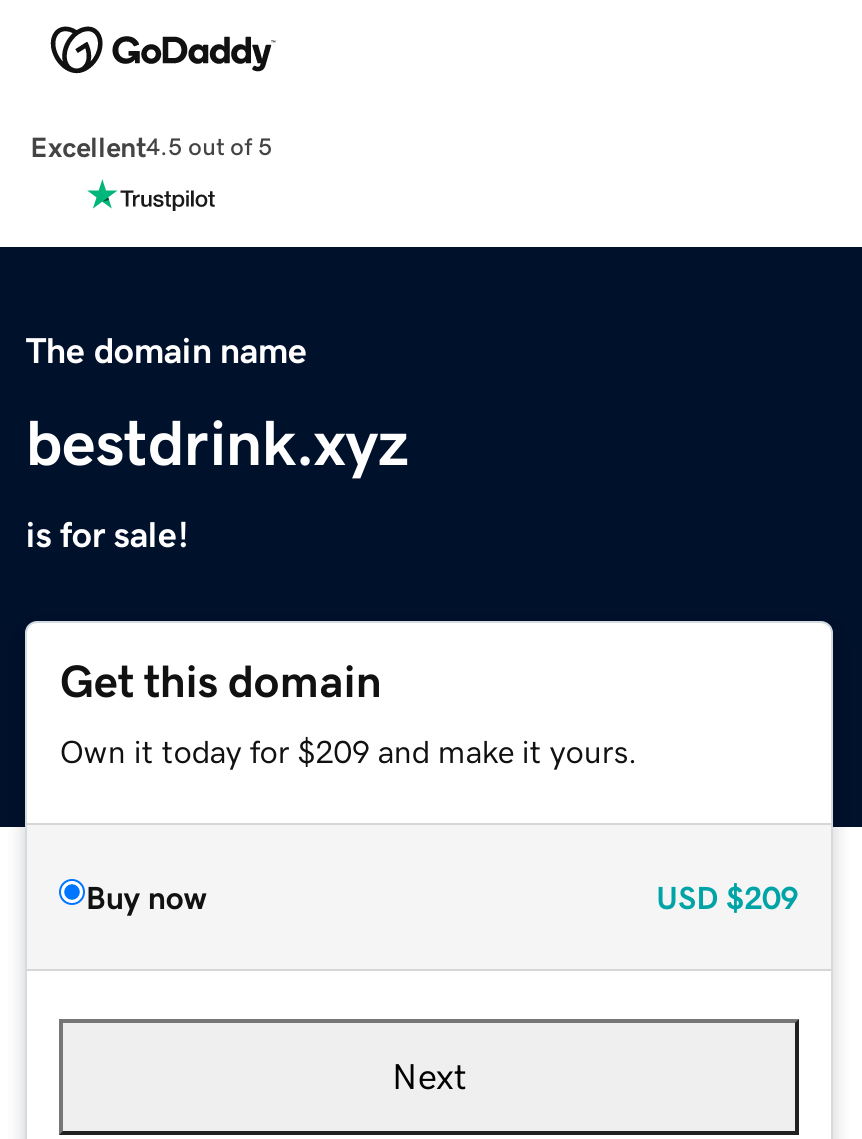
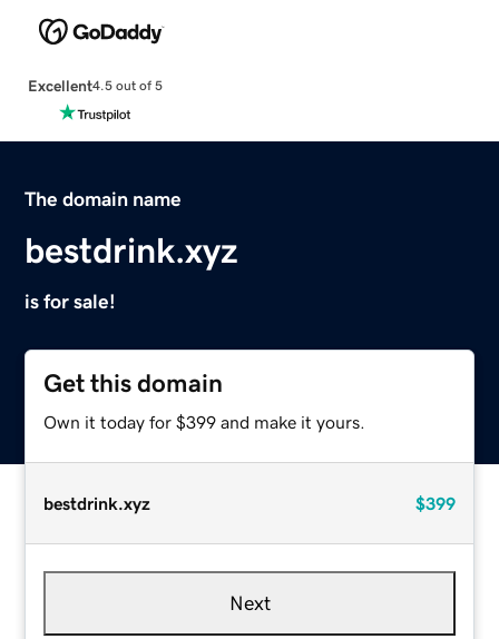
- Own it today for $209 and make it yours.
+ Own it today for $399 and make it yours.

- Buy now
- USD $209
+ bestdrink.xyz
+ $399
